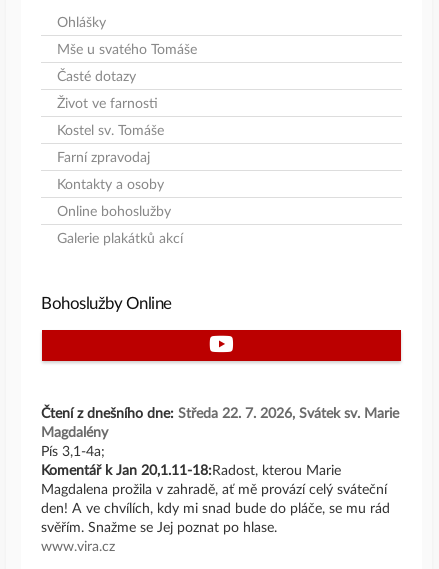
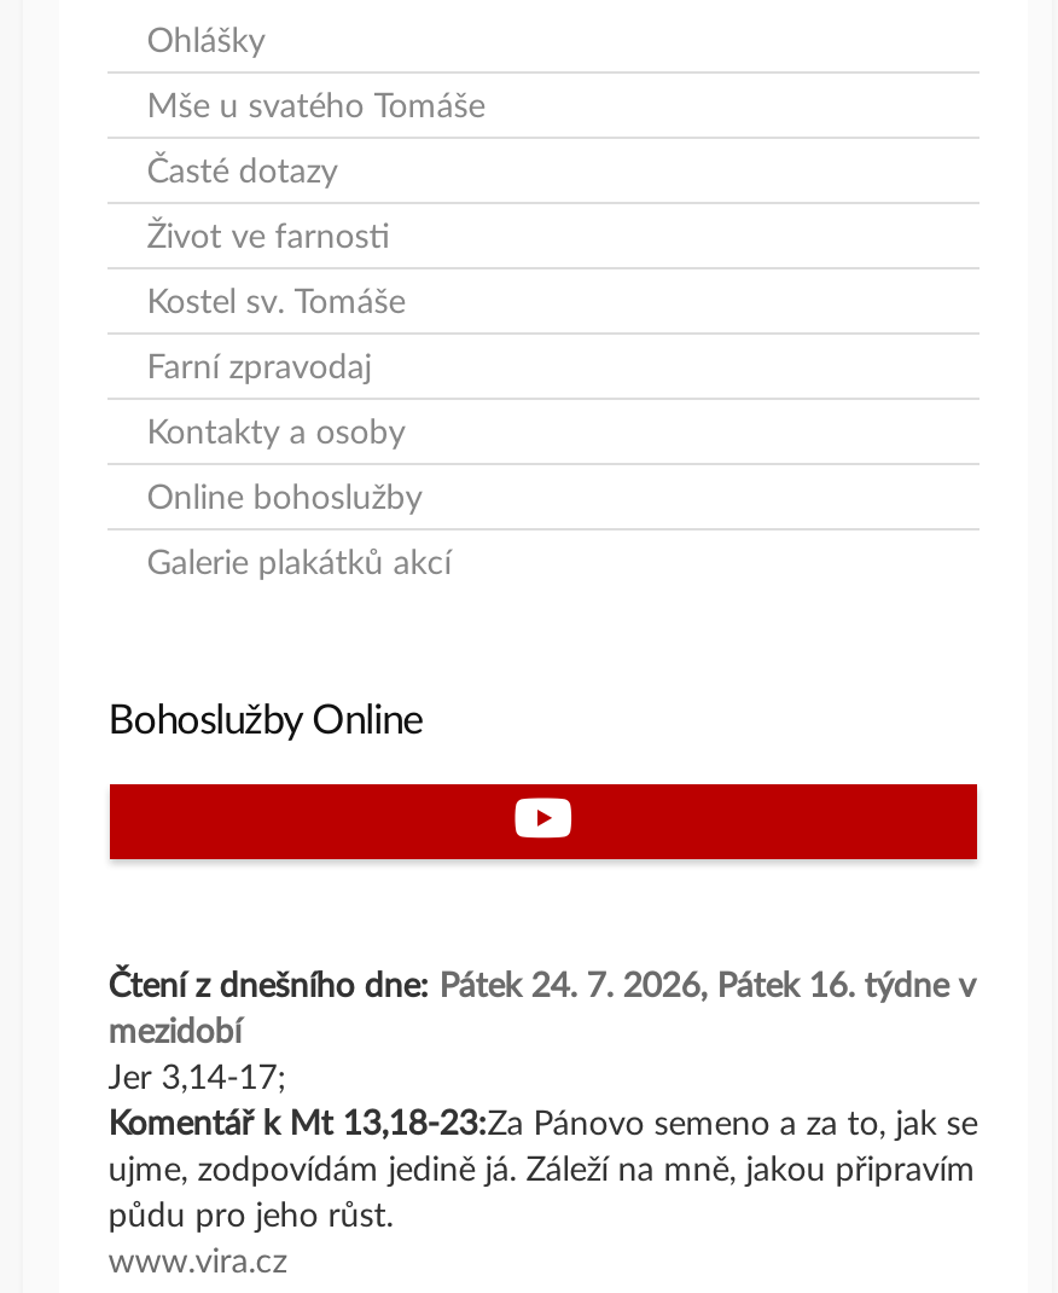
- Čtení z dnešního dne: Středa 22. 7. 2026, Svátek sv. Marie
- Magdalény
- Pís 3,1-4a;
- Komentář k Jan 20,1.11-18:Radost, kterou Marie
- Magdalena prožila v zahradě, ať mě provází celý sváteční
- den! A ve chvílích, kdy mi snad bude do pláče, se mu rád
- svěřím. Snažme se Jej poznat po hlase.
+ Čtení z dnešního dne: Pátek 24. 7. 2026, Pátek 16. týdne v
+ mezidobí
+ Jer 3,14-17;
+ Komentář k Mt 13,18-23:Za Pánovo semeno a za to, jak se
+ ujme, zodpovídám jedině já. Záleží na mně, jakou připravím
+ půdu pro jeho růst.
